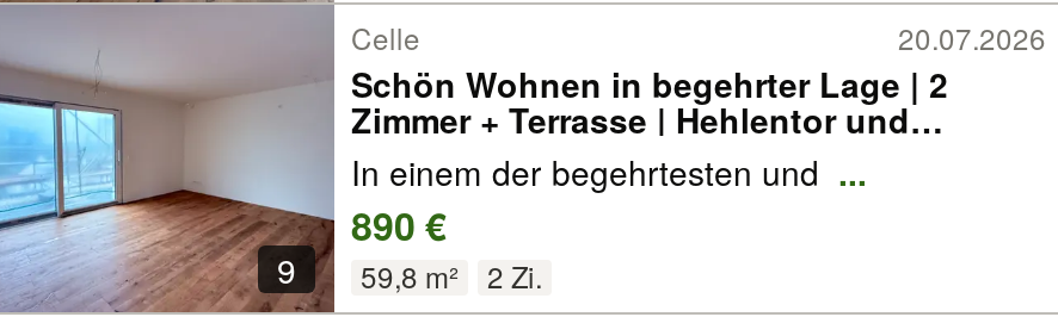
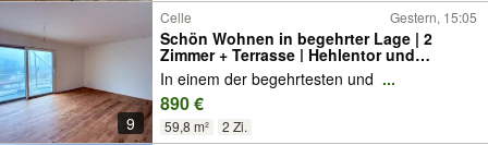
- 20.07.2026
+ Gestern, 15:05
